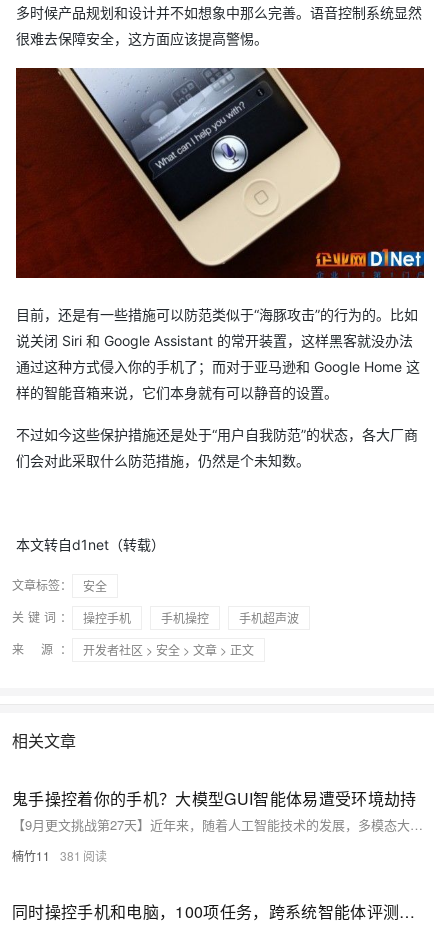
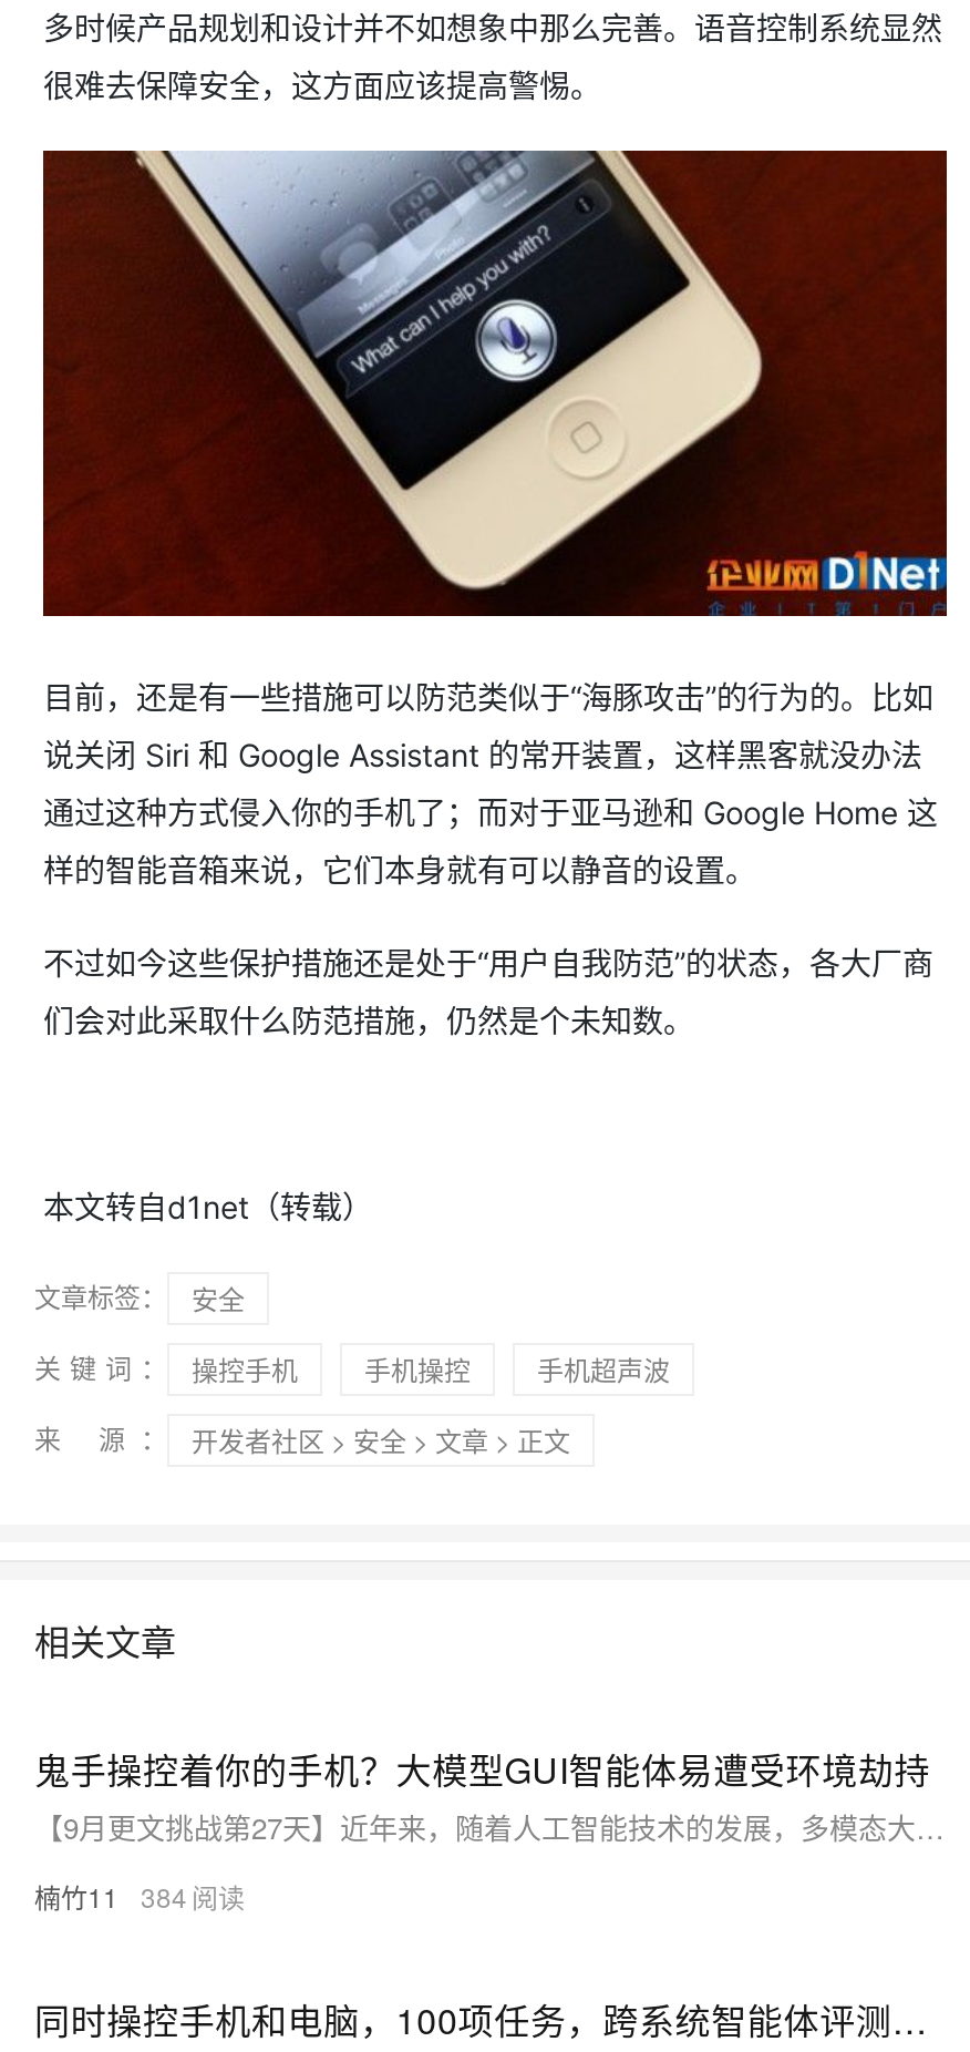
- 楠竹11 381
+ 楠竹11 384
